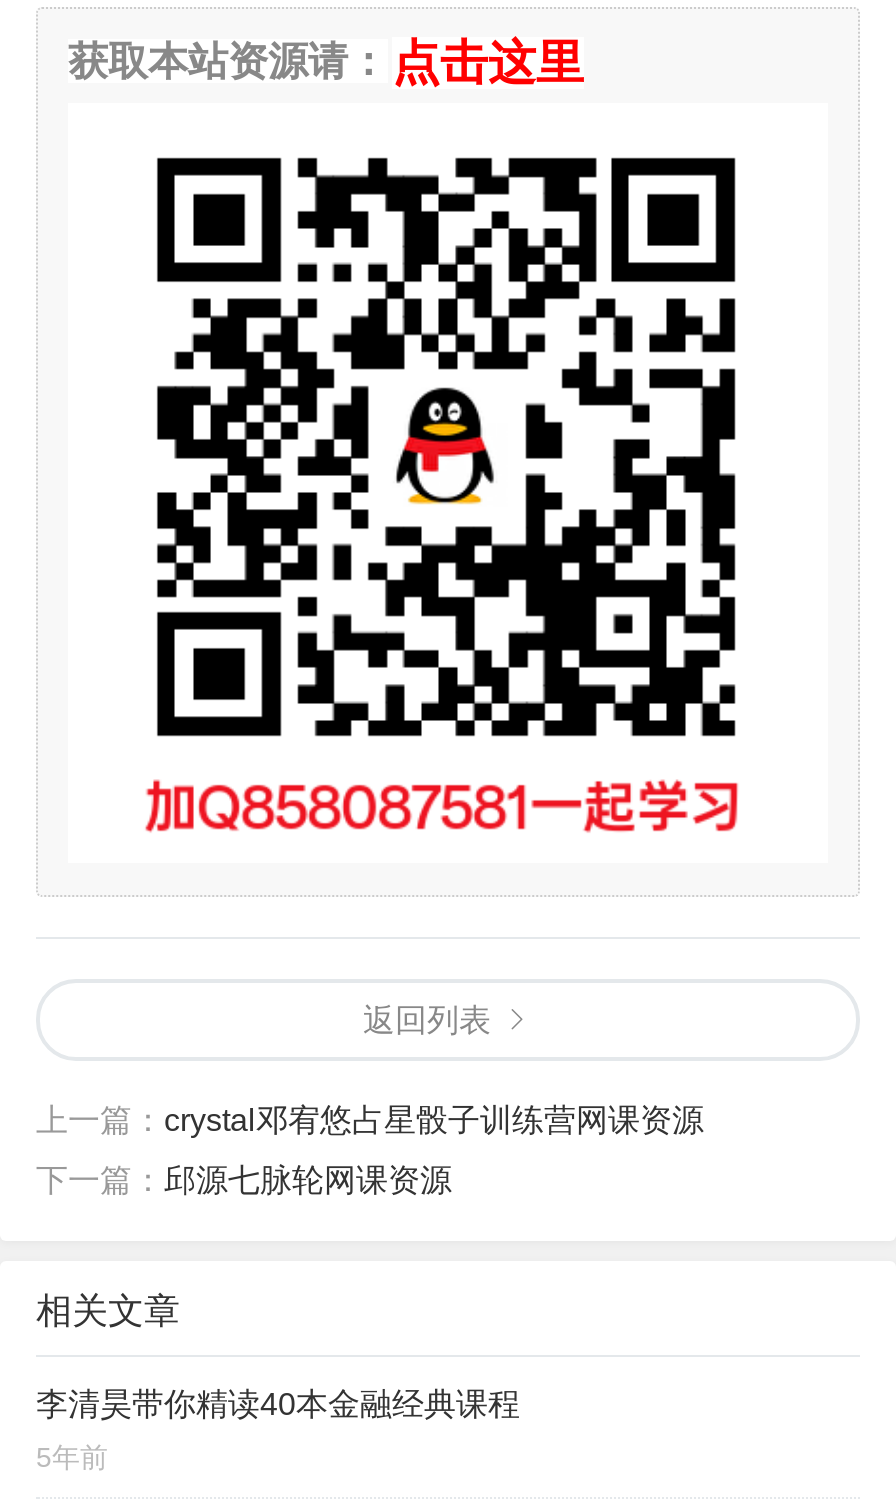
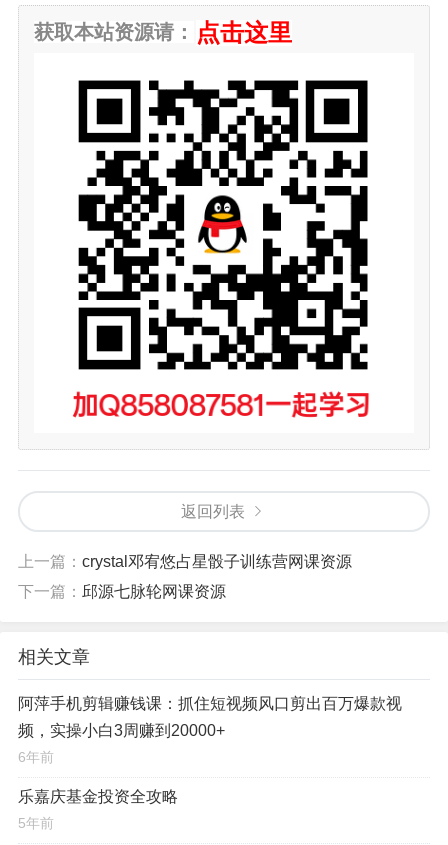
- 李清昊带你精读40本金融经典课程
+ 阿萍手机剪辑赚钱课：抓住短视频风口剪出百万爆款视
+ 频，实操小白3周赚到20000+
+ 6年前
+ 乐嘉庆基金投资全攻略
